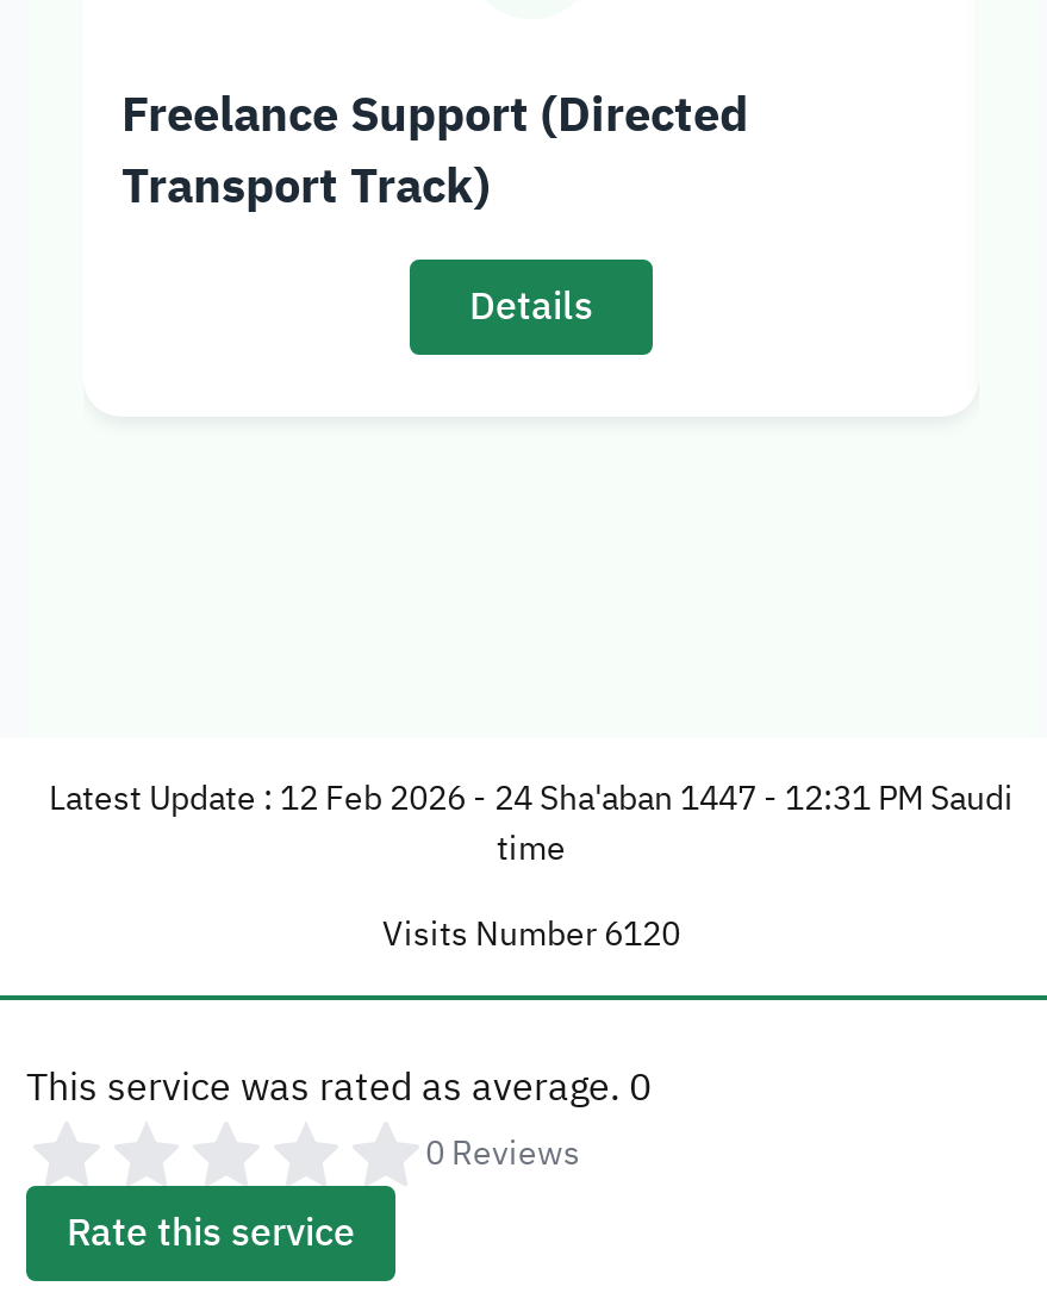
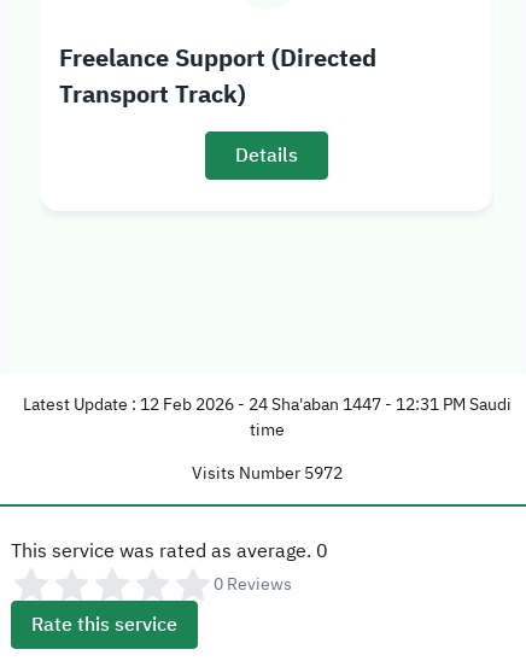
- Visits Number 6120
+ Visits Number 5972
